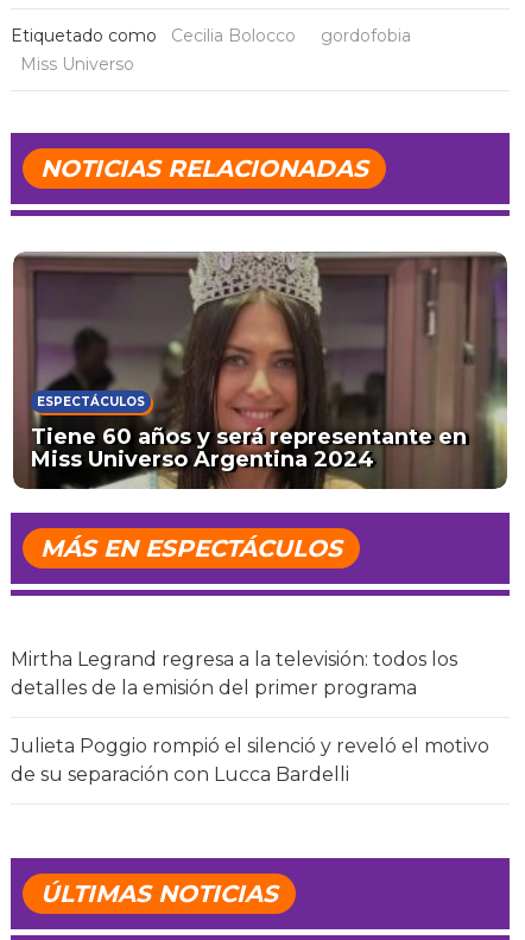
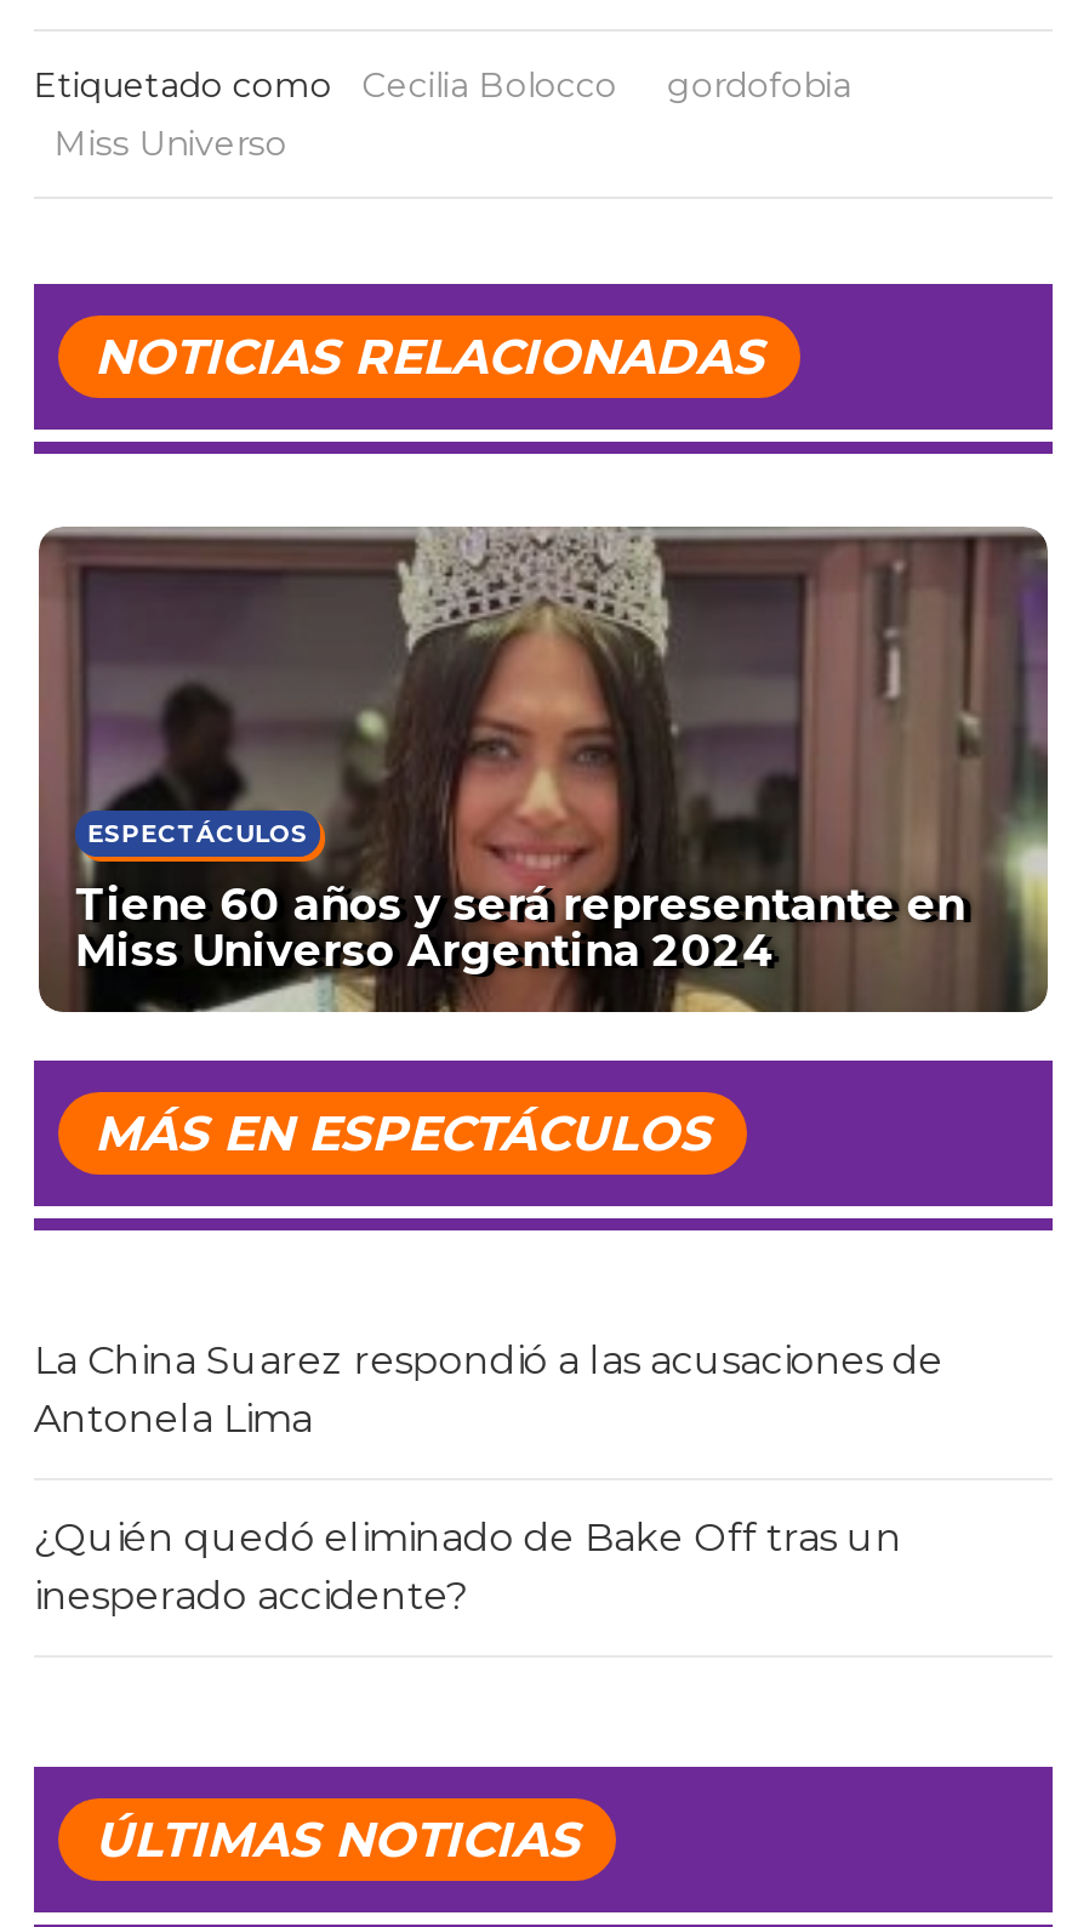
- Mirtha Legrand regresa a la televisión: todos los
- detalles de la emisión del primer programa
+ La China Suarez respondió a las acusaciones de
+ Antonela Lima

- Julieta Poggio rompió el silenció y reveló el motivo
- de su separación con Lucca Bardelli
+ ¿Quién quedó eliminado de Bake Off tras un
+ inesperado accidente?
